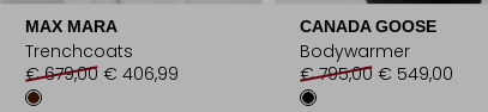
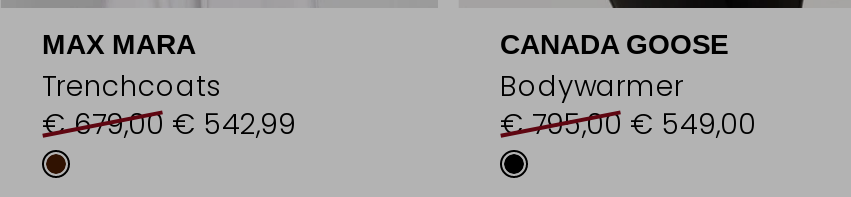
- € 679,00 € 406,99
+ € 679,00 € 542,99
